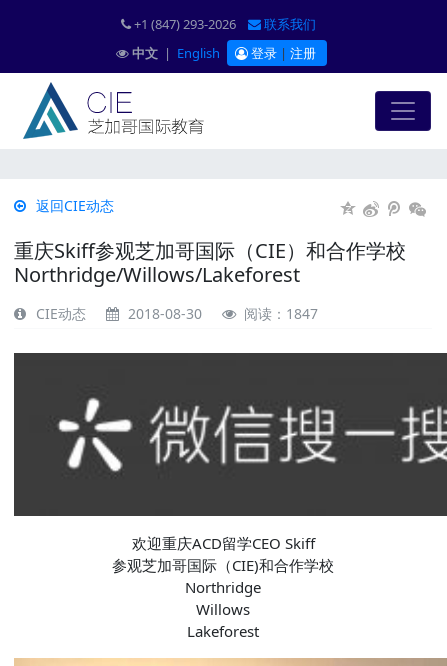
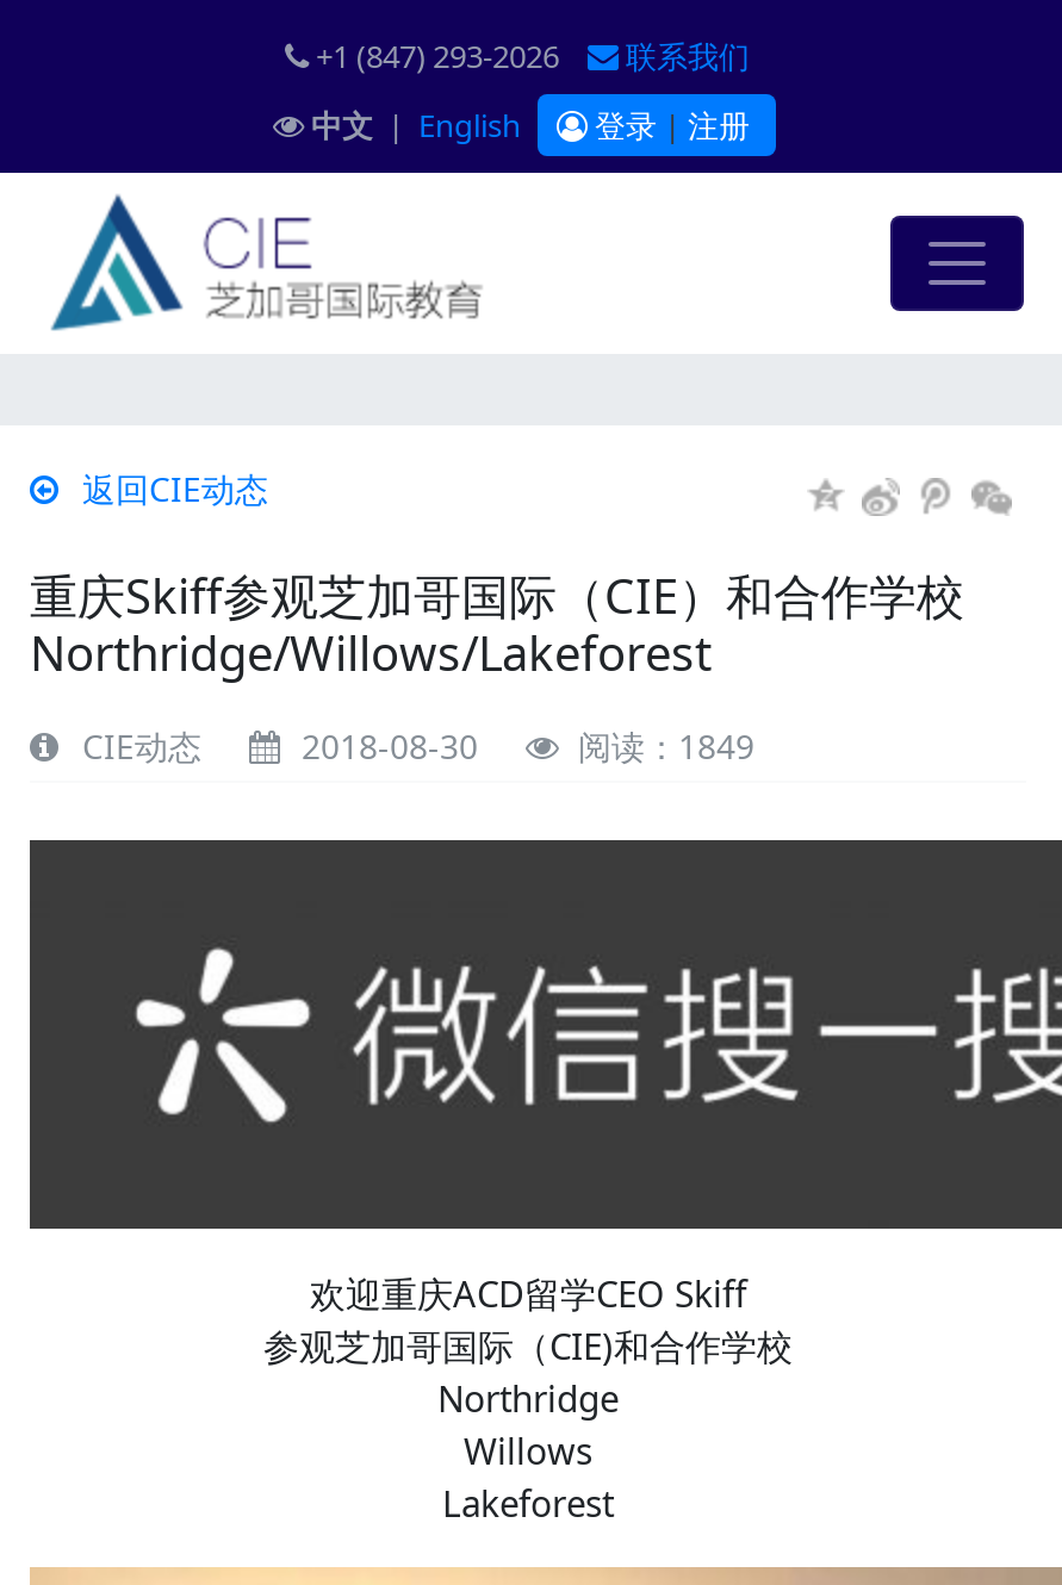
- CIE动态 2018-08-30 阅读：1847
+ CIE动态 2018-08-30 阅读：1849
